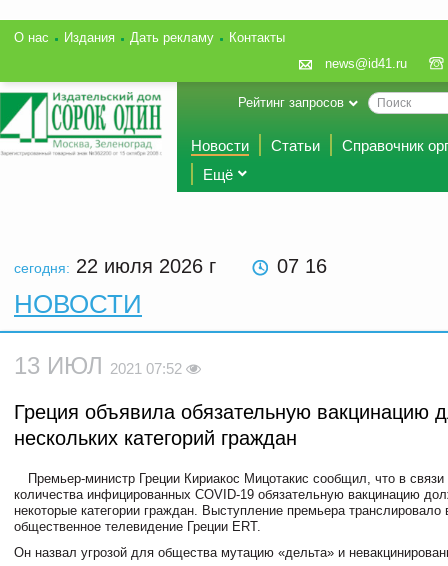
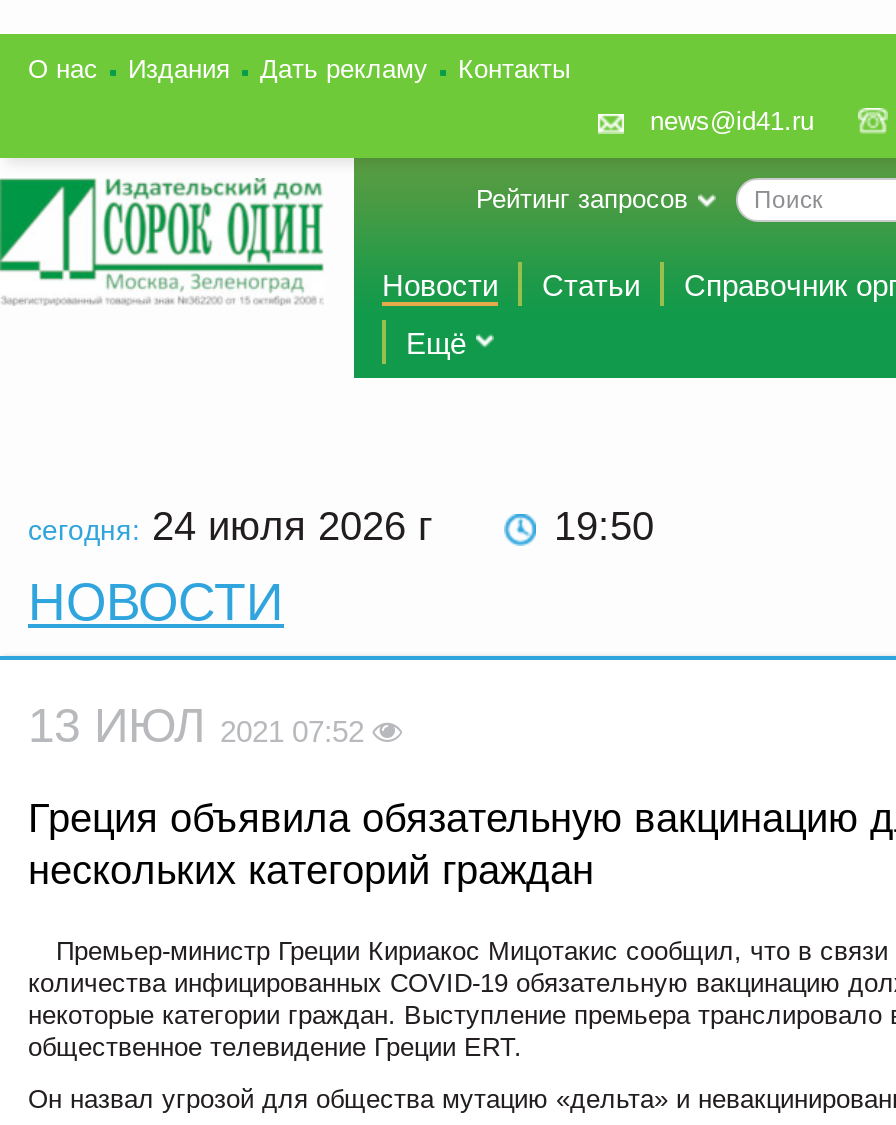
- сегодня: 22 июля 2026 г
+ сегодня: 24 июля 2026 г

- 07 16
+ 19 50
